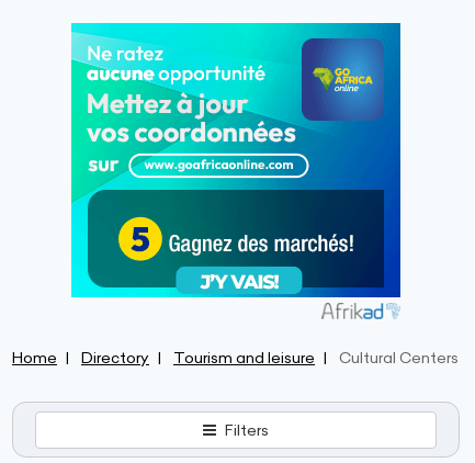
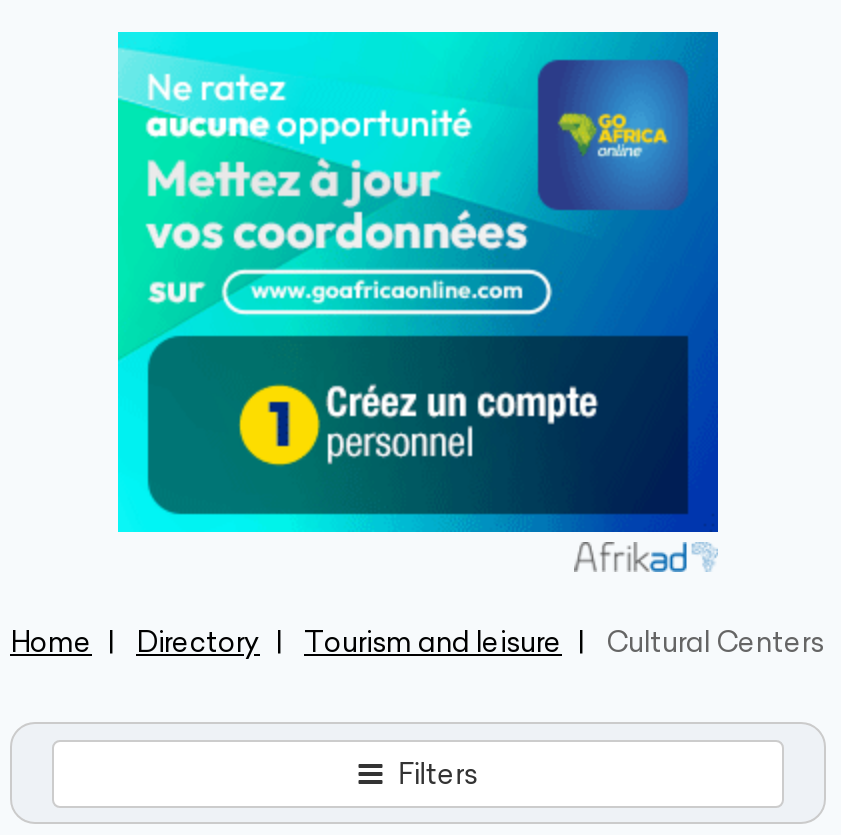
- [image]
+ [image]
